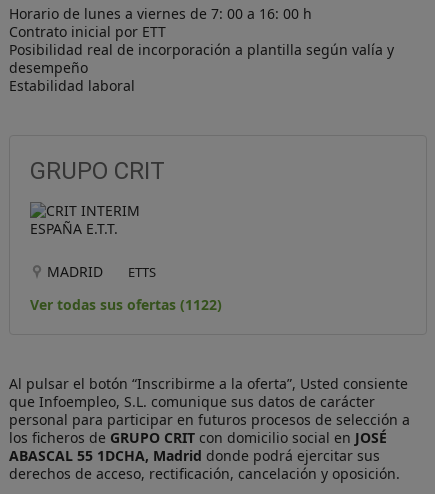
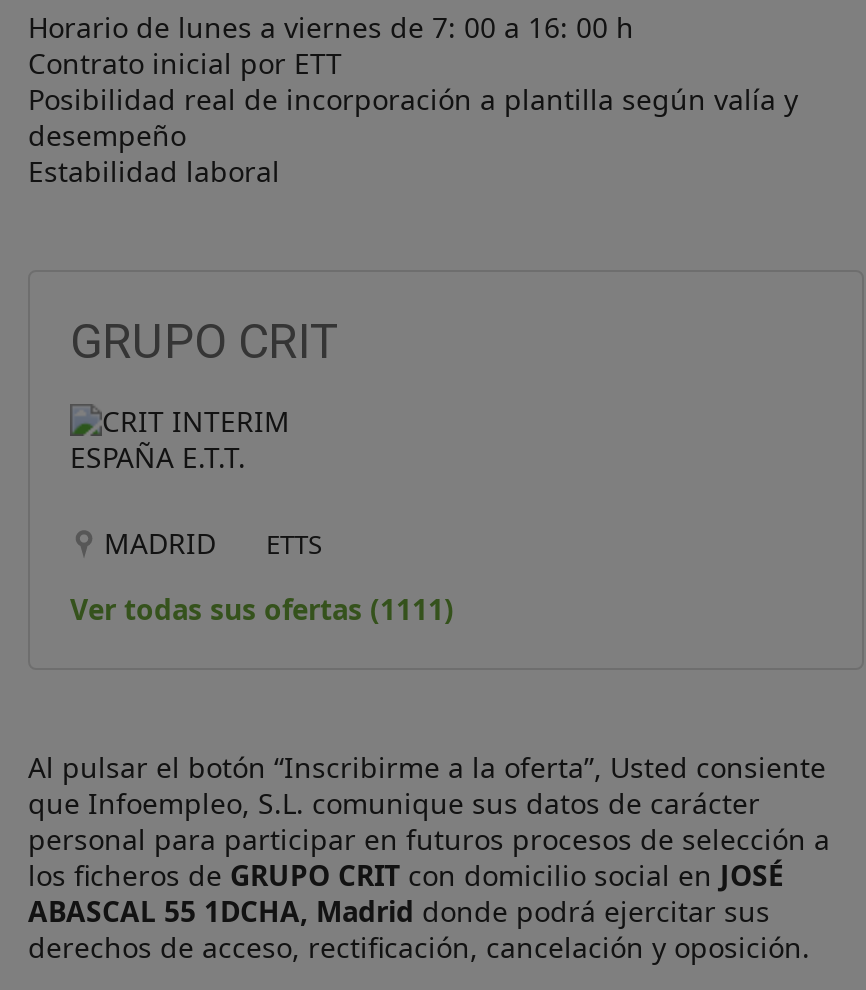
- Ver todas sus ofertas (1122)
+ Ver todas sus ofertas (1111)
